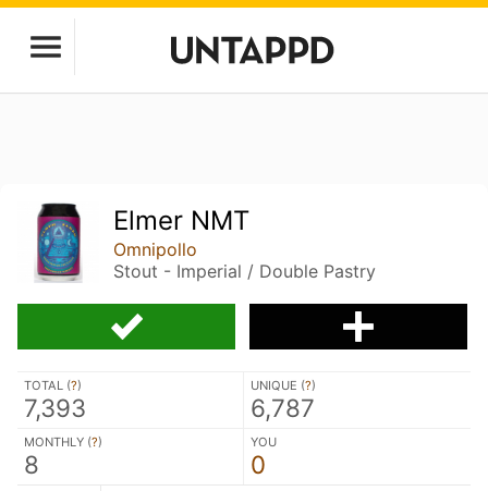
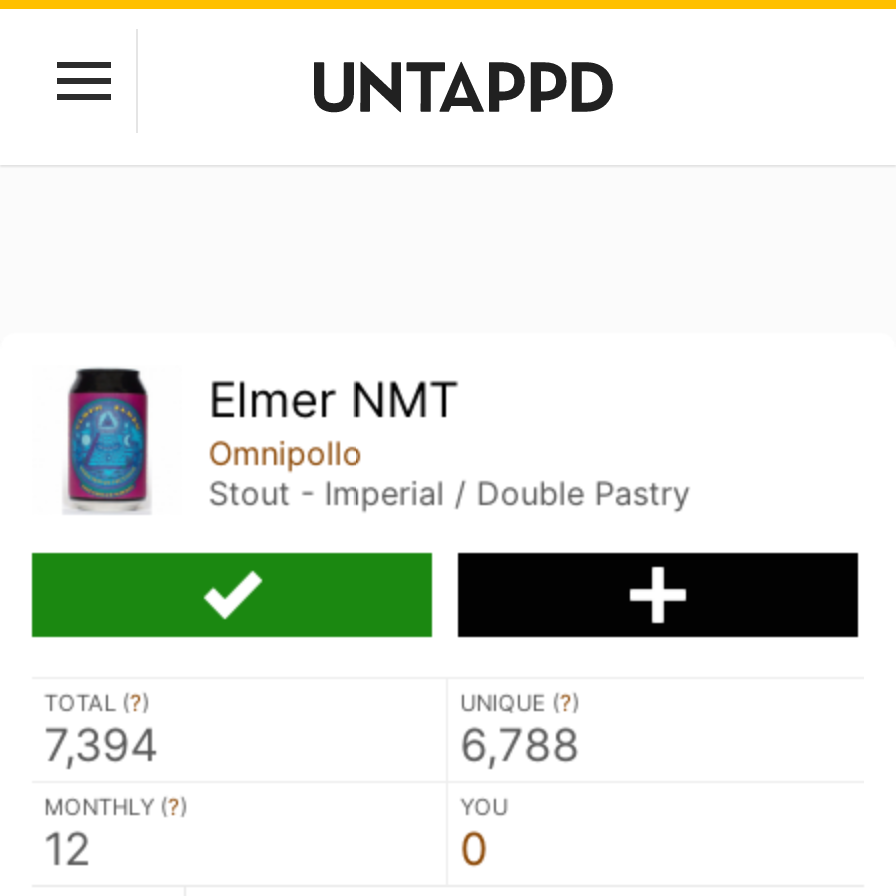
- 7,393
+ 7,394

- 6,787
+ 6,788

- 8
+ 12
